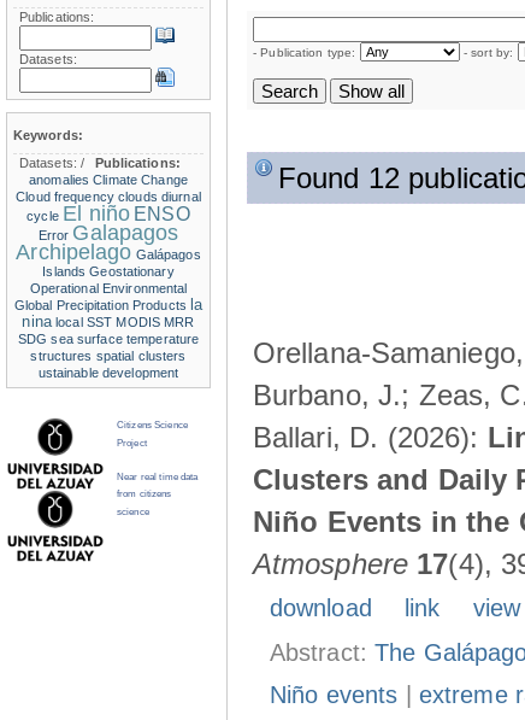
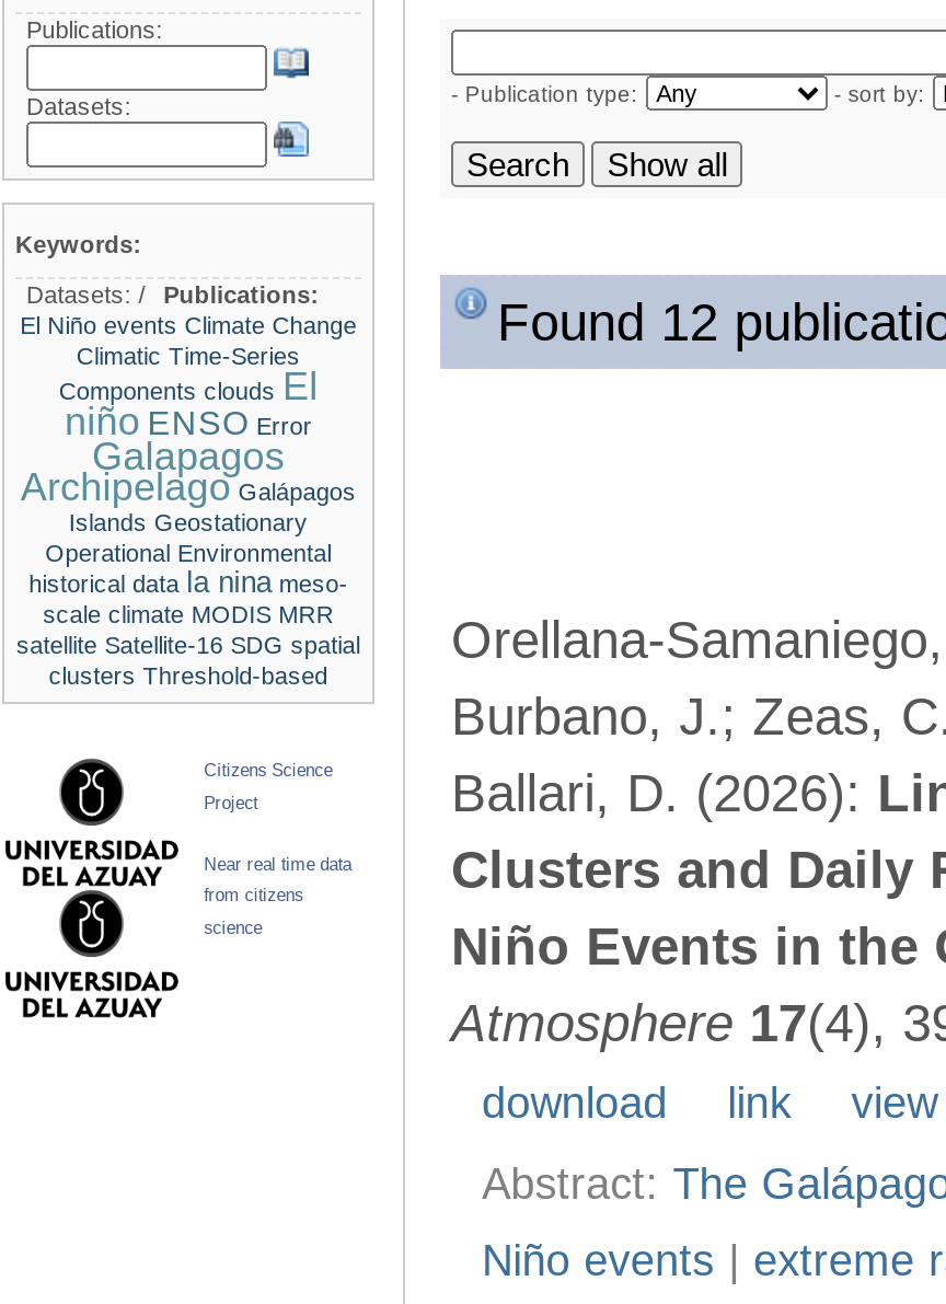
- anomalies Climate Change
- Cloud frequency clouds diurnal
- cycle El niño ENSO
- Error Galapagos
+ El Niño events Climate Change
+ Climatic Time-Series
+ Components clouds El
+ niño ENSO Error
+ Galapagos

- Global Precipitation Products la
- nina local SST MODIS MRR
- SDG sea surface temperature
- structures spatial clusters
- ustainable development
+ historical data la nina meso-
+ scale climate MODIS MRR
+ satellite Satellite-16 SDG spatial
+ clusters Threshold-based
